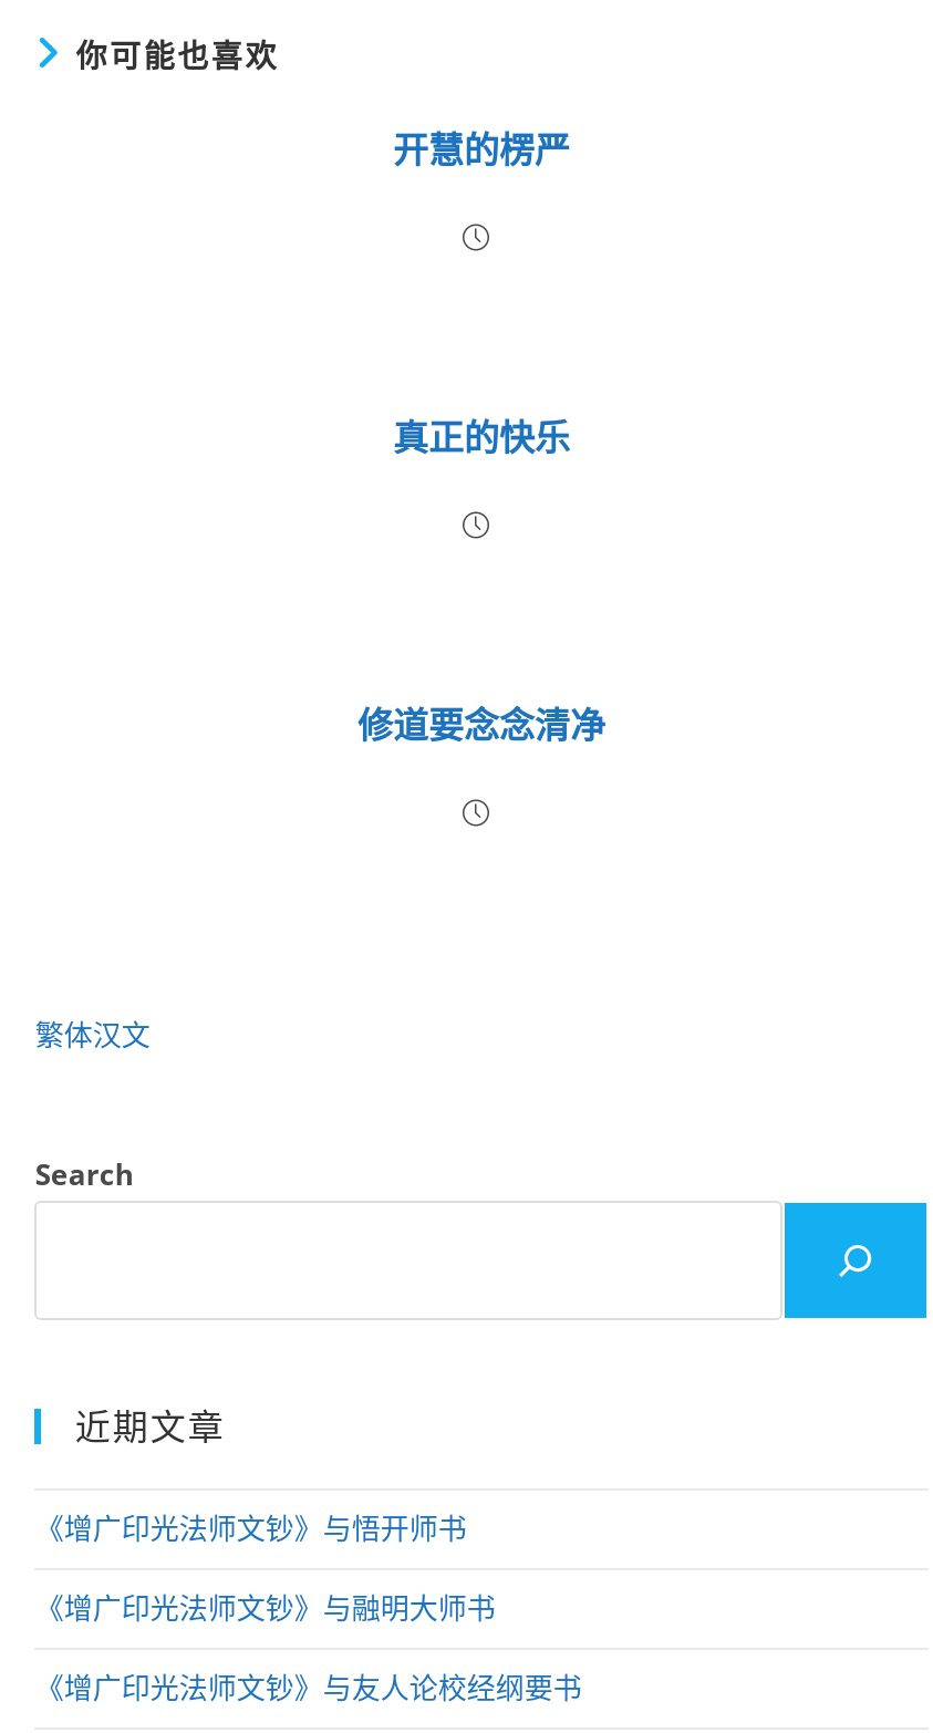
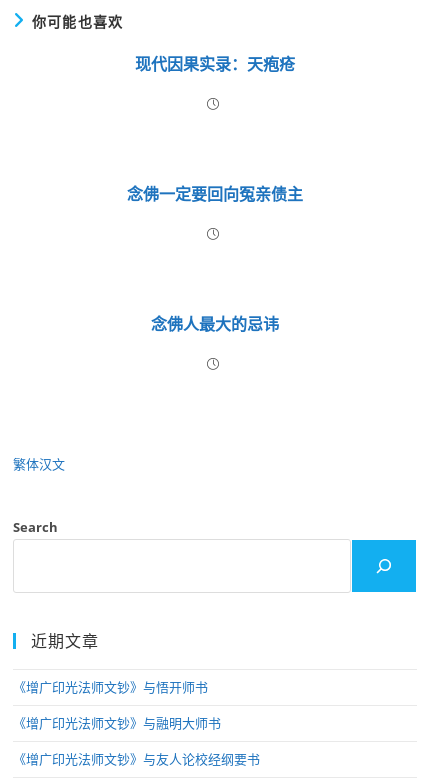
- 开慧的楞严
+ 现代因果实录：天疱疮

- 真正的快乐
+ 念佛一定要回向冤亲债主

- 修道要念念清净
+ 念佛人最大的忌讳
